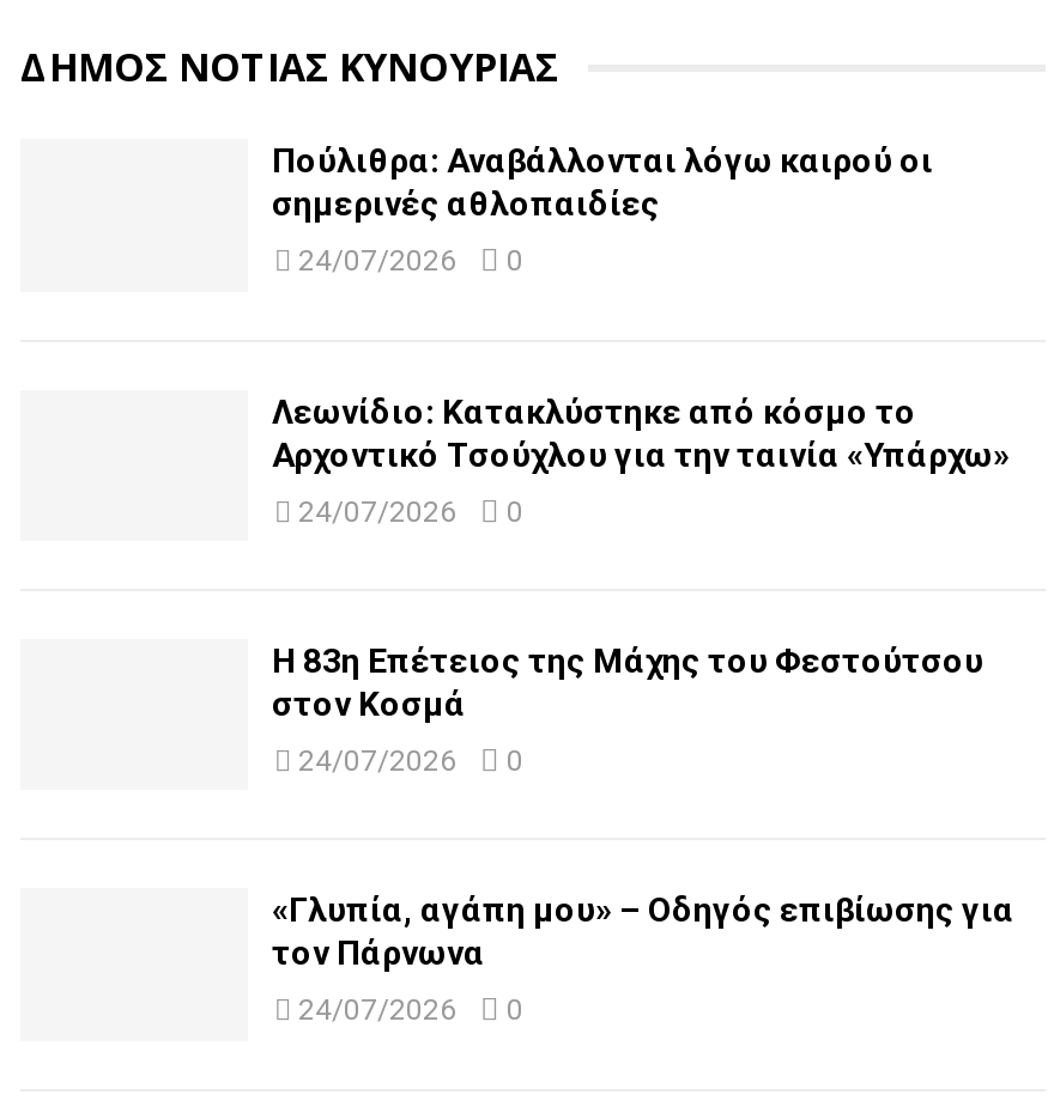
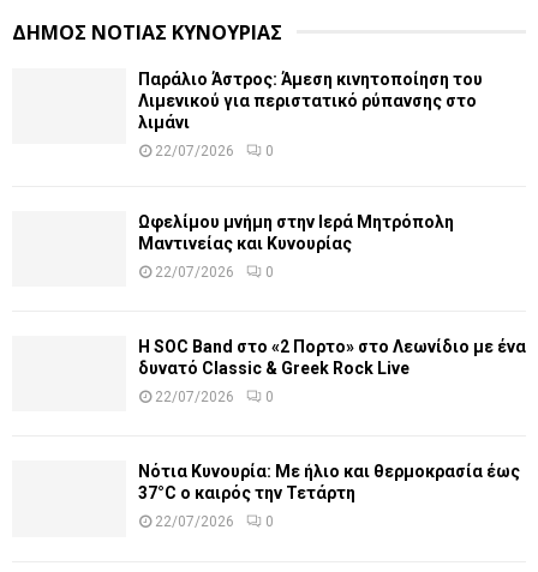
- Πούλιθρα: Αναβάλλονται λόγω καιρού οι
- σημερινές αθλοπαιδίες
+ Παράλιο Άστρος: Άμεση κινητοποίηση του
+ Λιμενικού για περιστατικό ρύπανσης στο
+ λιμάνι

- 24/07/2026 0
+ 22/07/2026 0

- Λεωνίδιο: Κατακλύστηκε από κόσμο το
- Αρχοντικό Τσούχλου για την ταινία «Υπάρχω»
+ Ωφελίμου μνήμη στην Ιερά Μητρόπολη
+ Μαντινείας και Κυνουρίας

- 24/07/2026 0
+ 22/07/2026 0

- Η 83η Επέτειος της Μάχης του Φεστούτσου
- στον Κοσμά
+ Η SOC Band στο «2 Πορτο» στο Λεωνίδιο με ένα
+ δυνατό Classic & Greek Rock Live

- 24/07/2026 0
+ 22/07/2026 0

- «Γλυπία, αγάπη μου» – Οδηγός επιβίωσης για
- τον Πάρνωνα
+ Νότια Κυνουρία: Με ήλιο και θερμοκρασία έως
+ 37°C ο καιρός την Τετάρτη

- 24/07/2026 0
+ 22/07/2026 0
